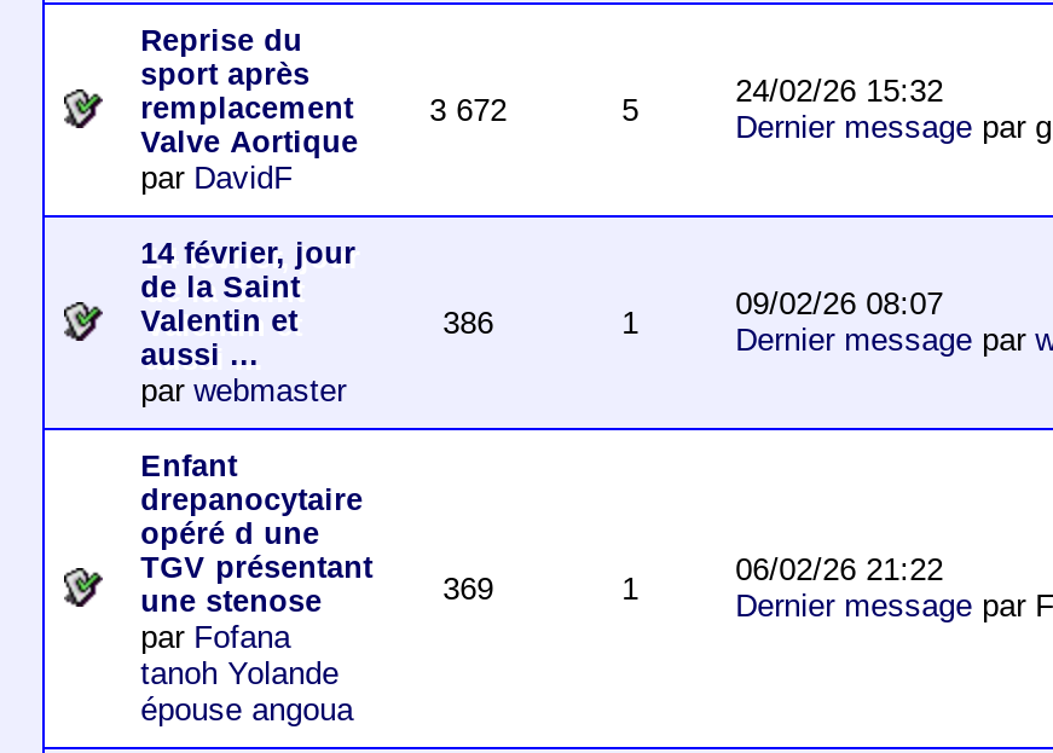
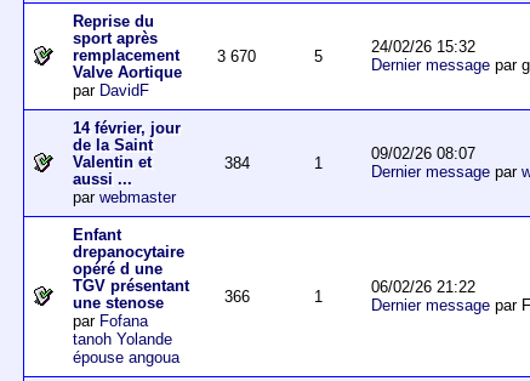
- 3 672
+ 3 670

- 386
+ 384

- 369
+ 366
